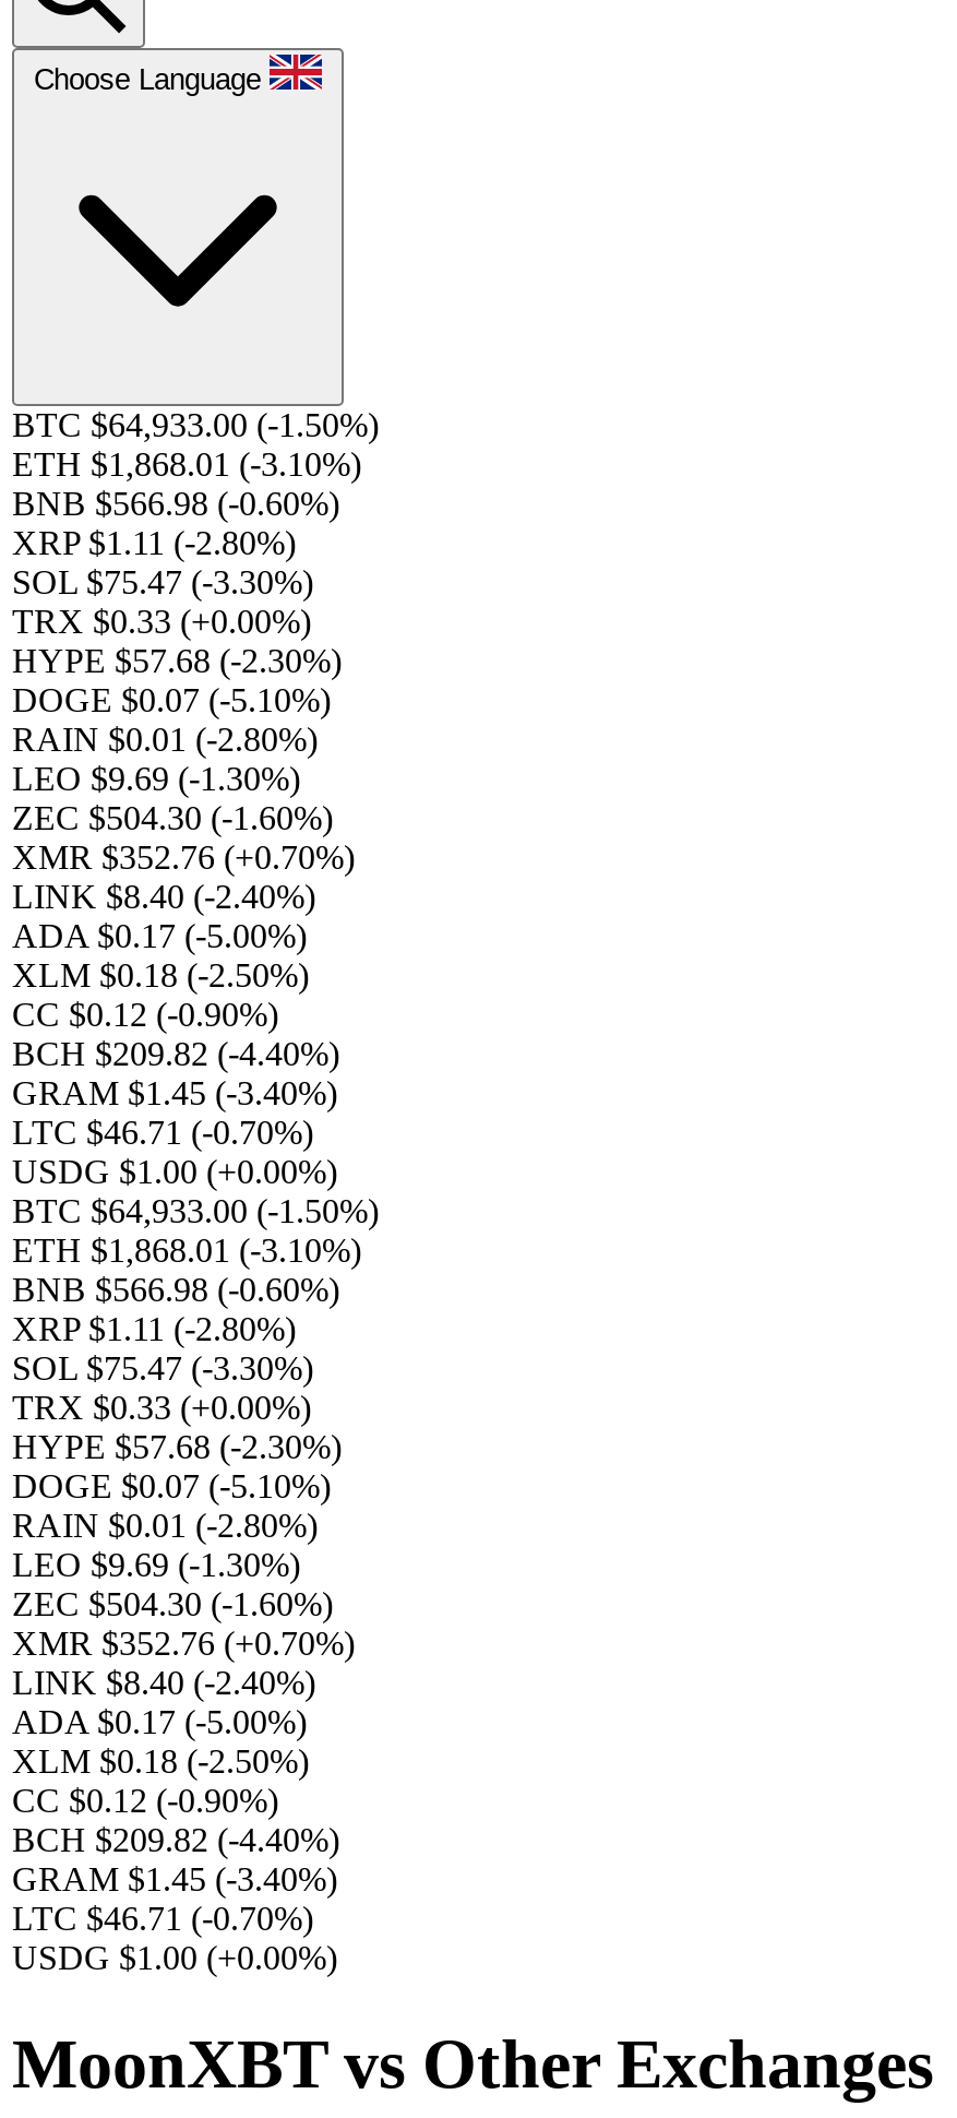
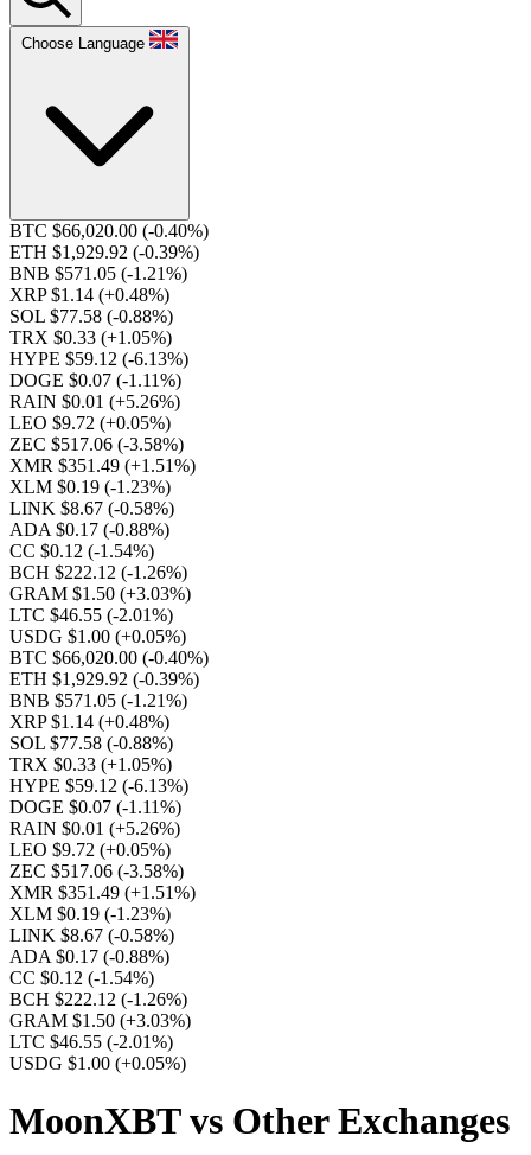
- BTC $64,933.00(-1.50%)
- ETH $1,868.01 (-3.10%)
- BNB $566.98 (-0.60%)
- XRP $1.11 (-2.80%)
- SOL $75.47 (-3.30%)
- TRX $0.33 (+0.00%)
- HYPE $57.68 (-2.30%)
- DOGE $0.07 (-5.10%)
- RAIN $0.01 (-2.80%)
- LEO $9.69 (-1.30%)
- ZEC $504.30 (-1.60%)
- XMR $352.76(+0.70%)
- LINK $8.40 (-2.40%)
- ADA $0.17 (-5.00%)
- XLM $0.18 (-2.50%)
- CC $0.12 (-0.90%)
- BCH $209.82 (-4.40%)
- GRAM $1.45 (-3.40%)
- LTC $46.71 (-0.70%)
- USDG $1.00(+0.00%)
- BTC $64,933.00 (-1.50%)
- ETH $1,868.01 (-3.10%)
- BNB $566.98 (-0.60%)
- XRP $1.11 (-2.80%)
- SOL $75.47 (-3.30%)
- TRX $0.33 (+0.00%)
- HYPE $57.68 (-2.30%)
- DOGE $0.07 (-5.10%)
- RAIN $0.01 (-2.80%)
- LEO $9.69 (-1.30%)
- ZEC $504.30 (-1.60%)
- XMR $352.76(+0.70%)
- LINK $8.40 (-2.40%)
- ADA $0.17 (-5.00%)
- XLM $0.18 (-2.50%)
- CC $0.12 (-0.90%)
- BCH $209.82 (-4.40%)
- GRAM $1.45 (-3.40%)
- LTC $46.71 (-0.70%)
- USDG $1.00(+0.00%)
+ BTC $66,020.00(-0.40%)
+ ETH $1,929.92 (-0.39%)
+ BNB $571.05 (-1.21%)
+ XRP $1.14 (+0.48%)
+ SOL $77.58 (-0.88%)
+ TRX $0.33 (+1.05%)
+ HYPE $59.12 (-6.13%)
+ DOGE $0.07 (-1.11%)
+ RAIN $0.01 (+5.26%)
+ LEO $9.72 (+0.05%)
+ ZEC $517.06 (-3.58%)
+ XMR $351.49(+1.51%)
+ XLM $0.19 (-1.23%)
+ LINK $8.67 (-0.58%)
+ ADA $0.17 (-0.88%)
+ CC $0.12 (-1.54%)
+ BCH $222.12 (-1.26%)
+ GRAM $1.50 (+3.03%)
+ LTC $46.55 (-2.01%)
+ USDG $1.00(+0.05%)
+ BTC $66,020.00 (-0.40%)
+ ETH $1,929.92 (-0.39%)
+ BNB $571.05 (-1.21%)
+ XRP $1.14 (+0.48%)
+ SOL $77.58 (-0.88%)
+ TRX $0.33 (+1.05%)
+ HYPE $59.12 (-6.13%)
+ DOGE $0.07 (-1.11%)
+ RAIN $0.01 (+5.26%)
+ LEO $9.72 (+0.05%)
+ ZEC $517.06 (-3.58%)
+ XMR $351.49(+1.51%)
+ XLM $0.19 (-1.23%)
+ LINK $8.67 (-0.58%)
+ ADA $0.17 (-0.88%)
+ CC $0.12 (-1.54%)
+ BCH $222.12 (-1.26%)
+ GRAM $1.50 (+3.03%)
+ LTC $46.55 (-2.01%)
+ USDG $1.00(+0.05%)
